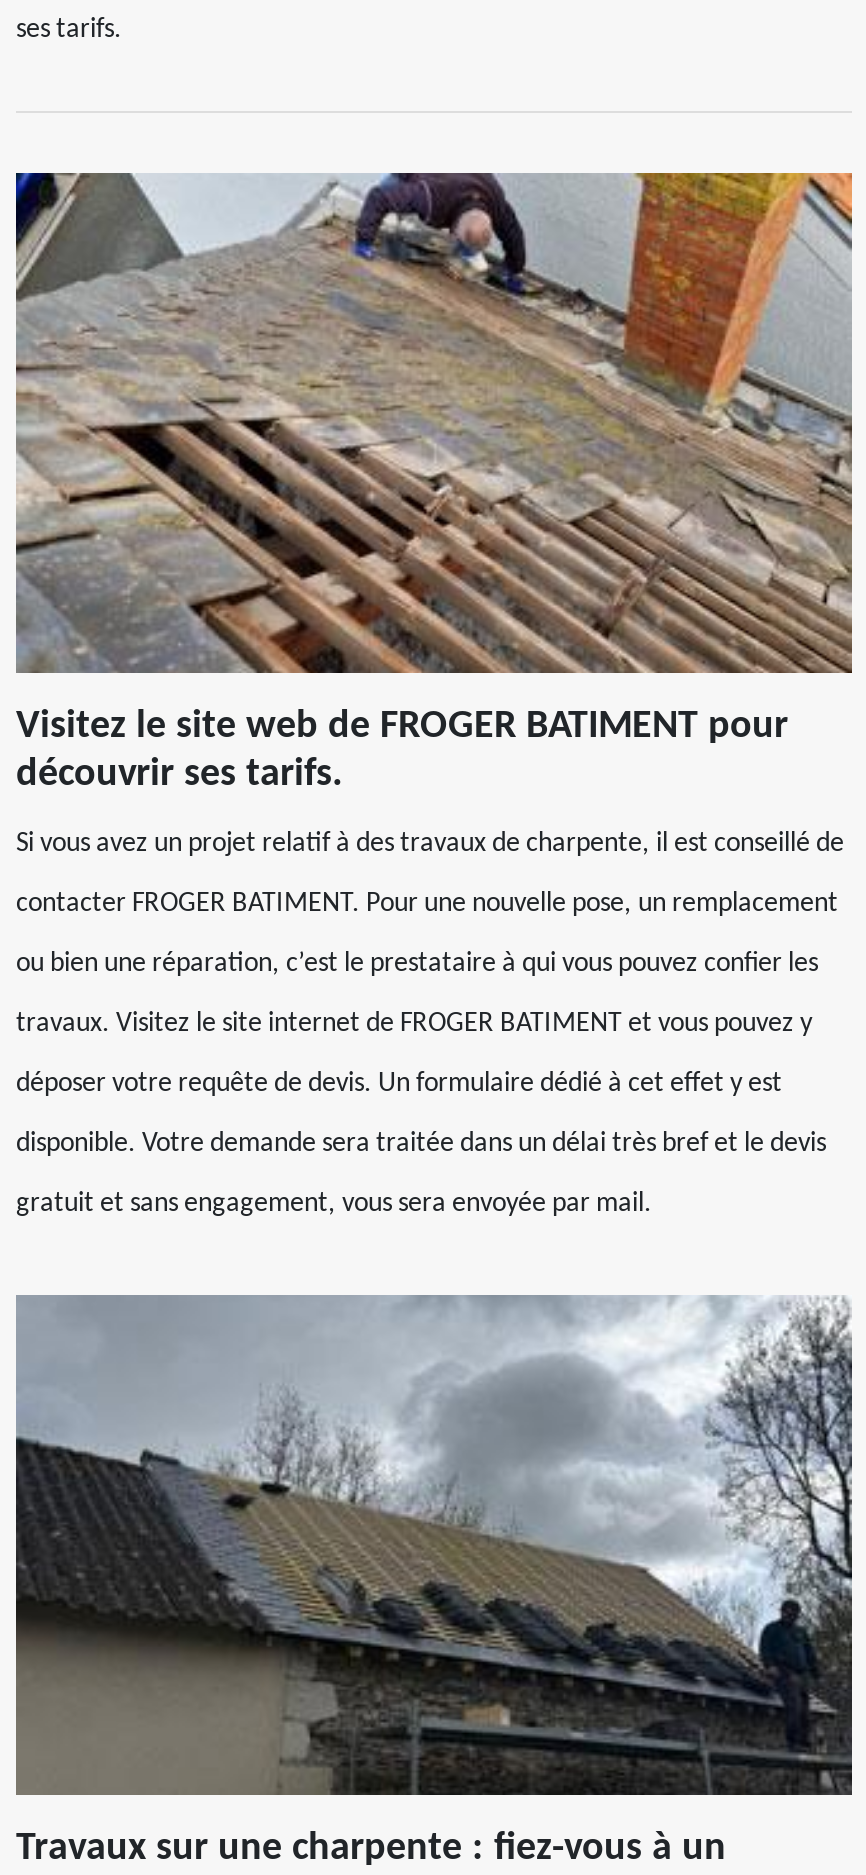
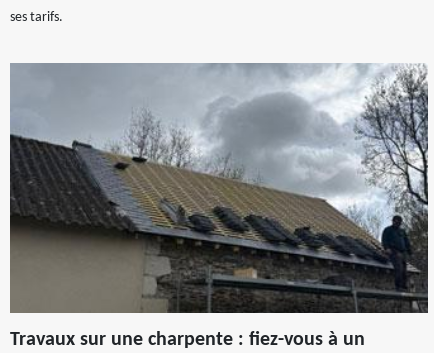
- [image]
- Visitez le site web de FROGER BATIMENT pour
- découvrir ses tarifs.
- Si vous avez un projet relatif à des travaux de charpente, il est conseillé de
- contacter FROGER BATIMENT. Pour une nouvelle pose, un remplacement
- ou bien une réparation, c’est le prestataire à qui vous pouvez confier les
- travaux. Visitez le site internet de FROGER BATIMENT et vous pouvez y
- déposer votre requête de devis. Un formulaire dédié à cet effet y est
- disponible. Votre demande sera traitée dans un délai très bref et le devis
- gratuit et sans engagement, vous sera envoyée par mail.
